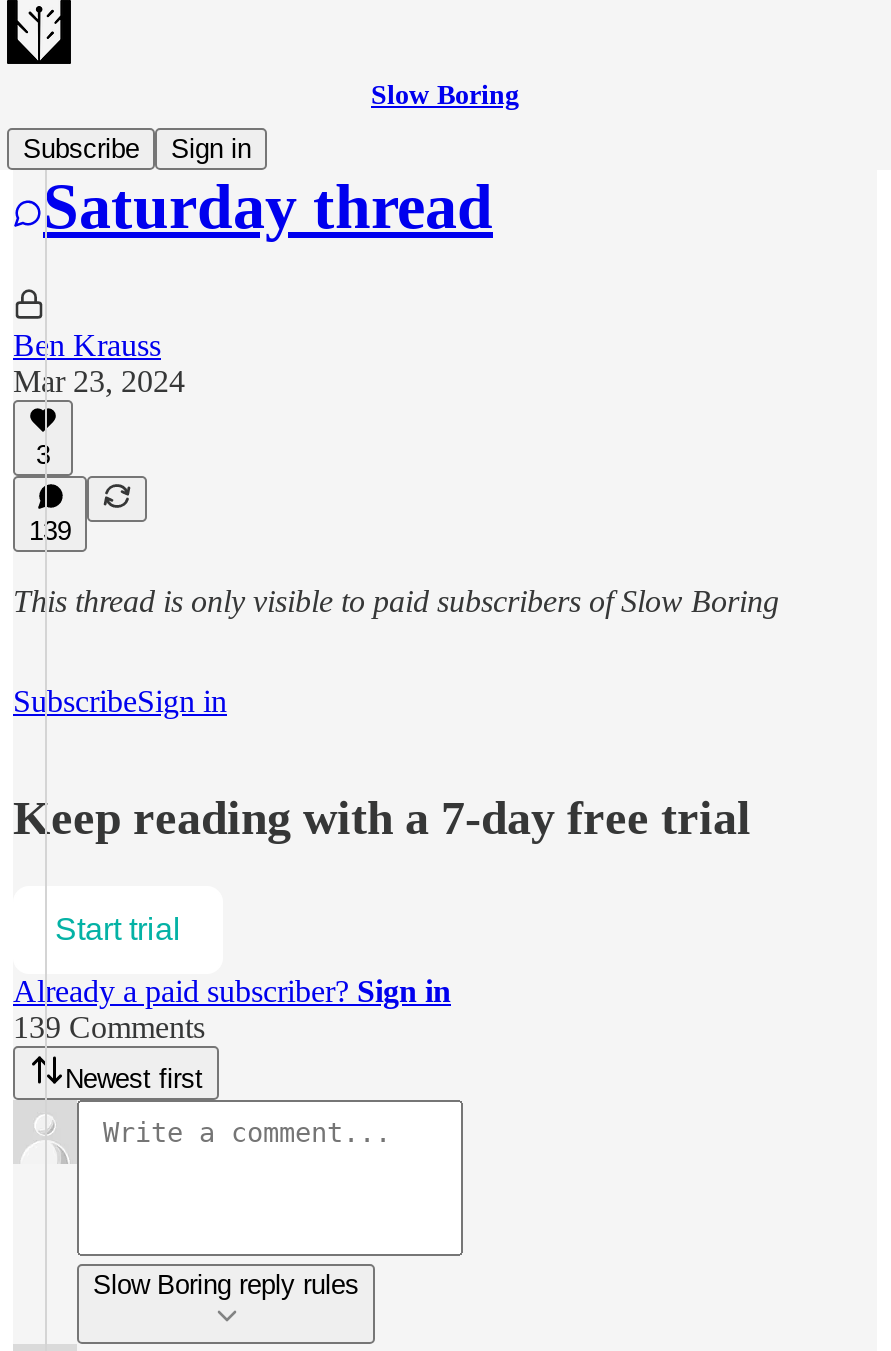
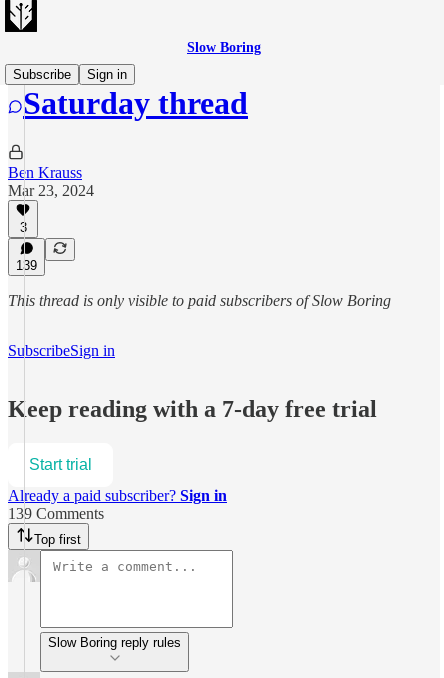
- Newest first
+ Top first
